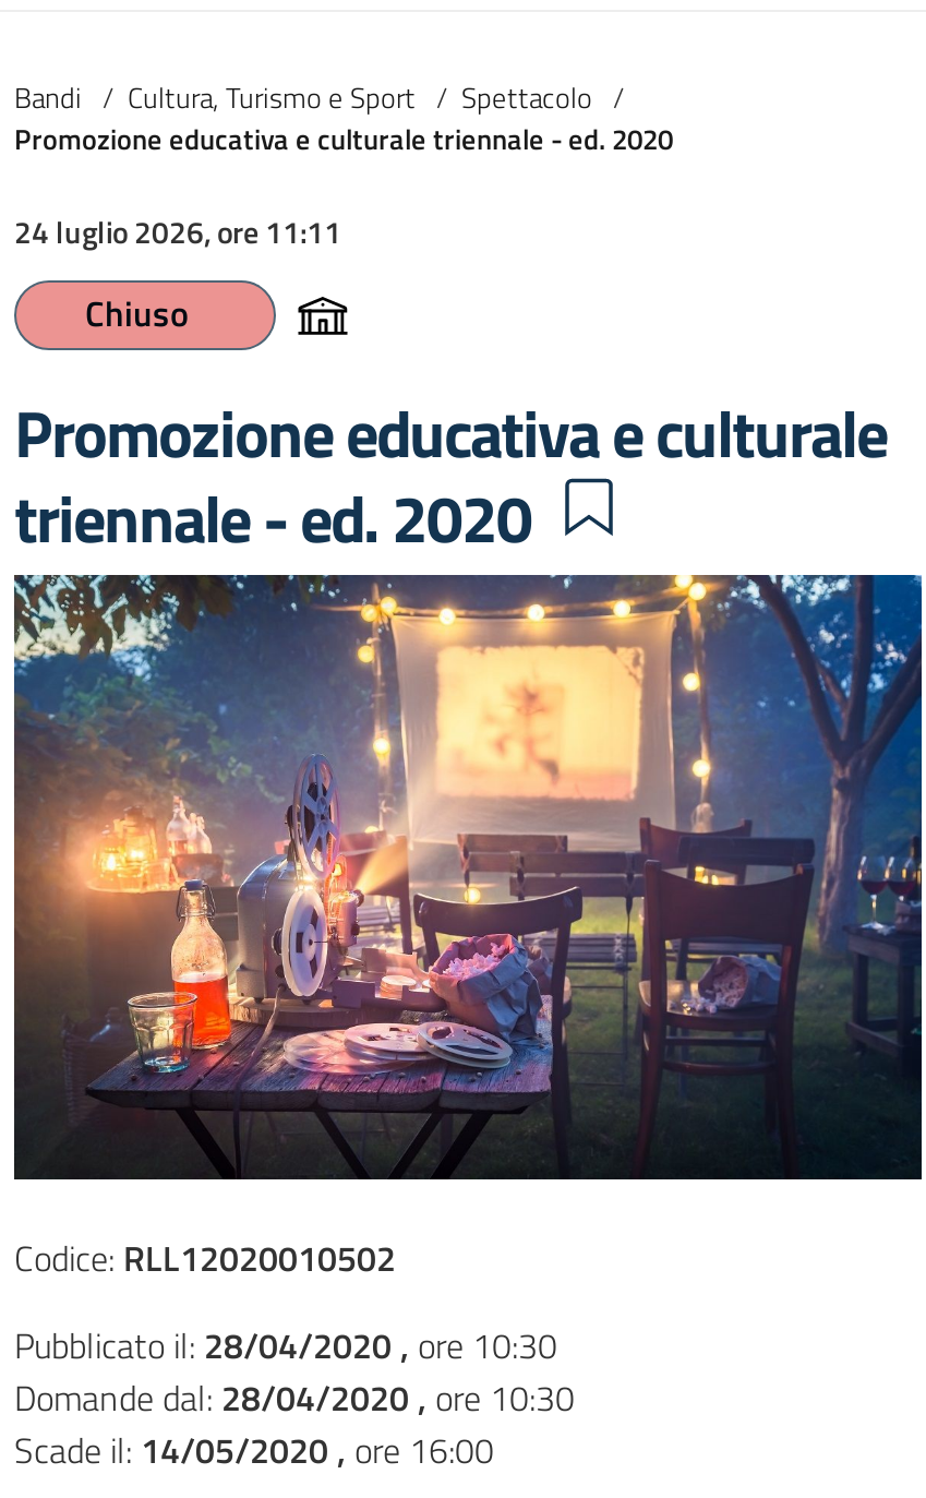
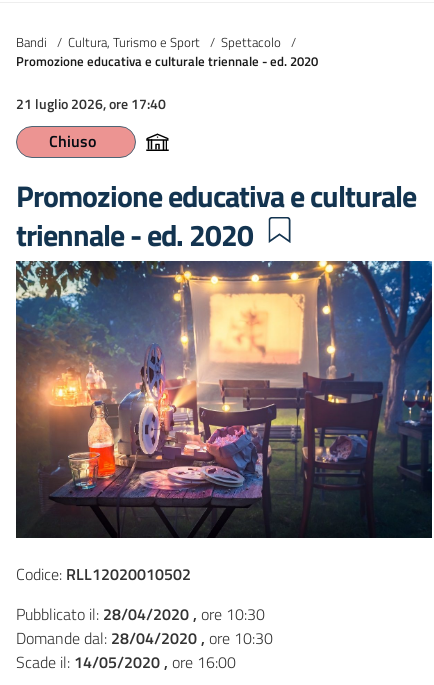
- 24 luglio 2026, ore 11:11
+ 21 luglio 2026, ore 17:40
